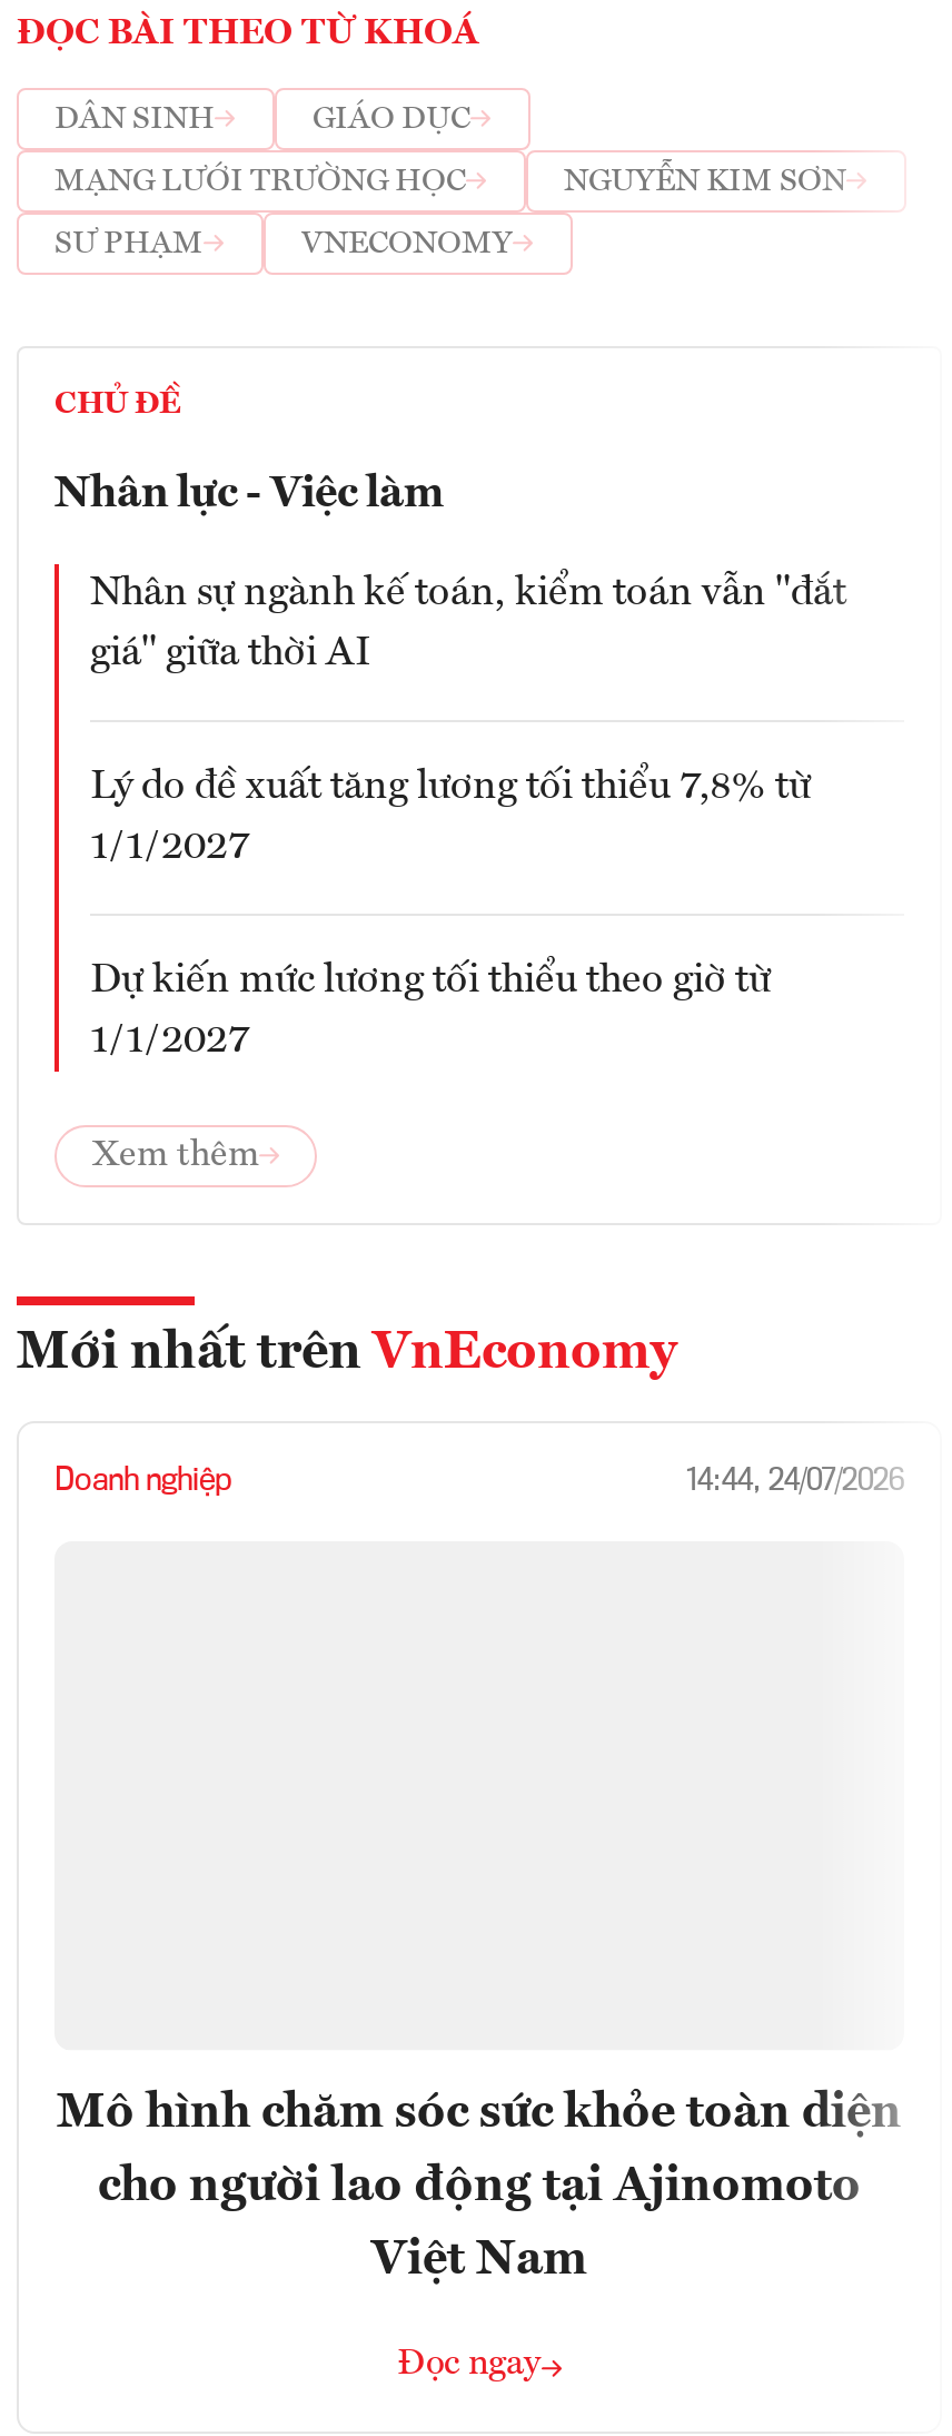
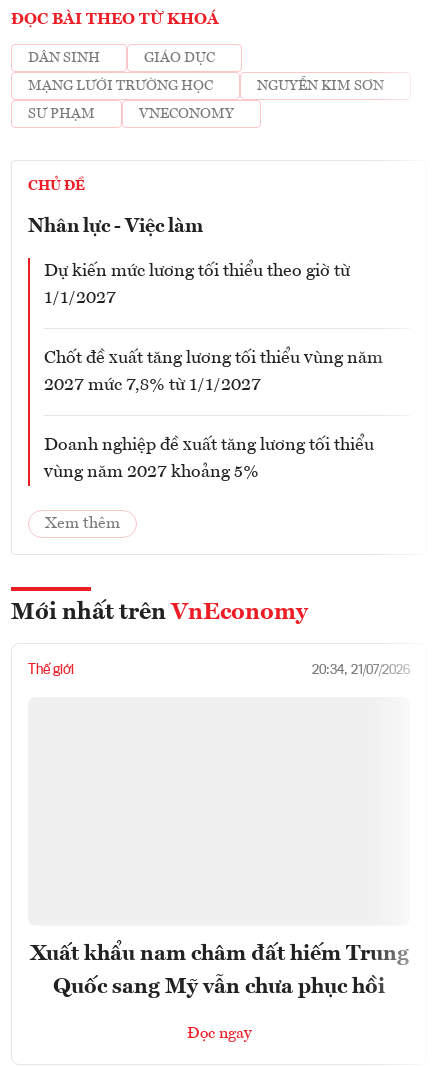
- Nhân sự ngành kế toán, kiểm toán vẫn "đắt
- giá" giữa thời AI
- Lý do đề xuất tăng lương tối thiểu 7,8% từ
- 1/1/2027

moved up: Dự kiến mức lương tối thiểu theo giờ từ | 1/1/2027

+ Chốt đề xuất tăng lương tối thiểu vùng năm
+ 2027 mức 7,8% từ 1/1/2027
+ Doanh nghiệp đề xuất tăng lương tối thiểu
+ vùng năm 2027 khoảng 5%

- Doanh nghiệp
- 14:44, 24/07/2026
+ Thế giới
+ 20:34, 21/07/2026

- Mô hình chăm sóc sức khỏe toàn diện
- cho người lao động tại Ajinomoto
- Việt Nam
+ Xuất khẩu nam châm đất hiếm Trung
+ Quốc sang Mỹ vẫn chưa phục hồi
